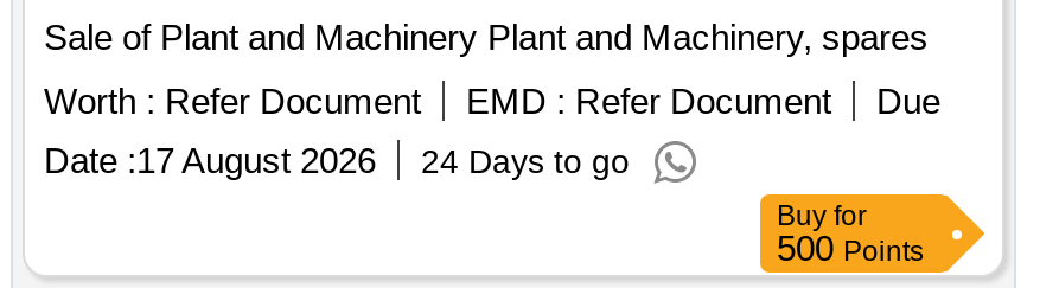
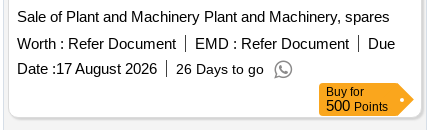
- Date : 17 August 2026 24 Days to go
+ Date : 17 August 2026 26 Days to go
